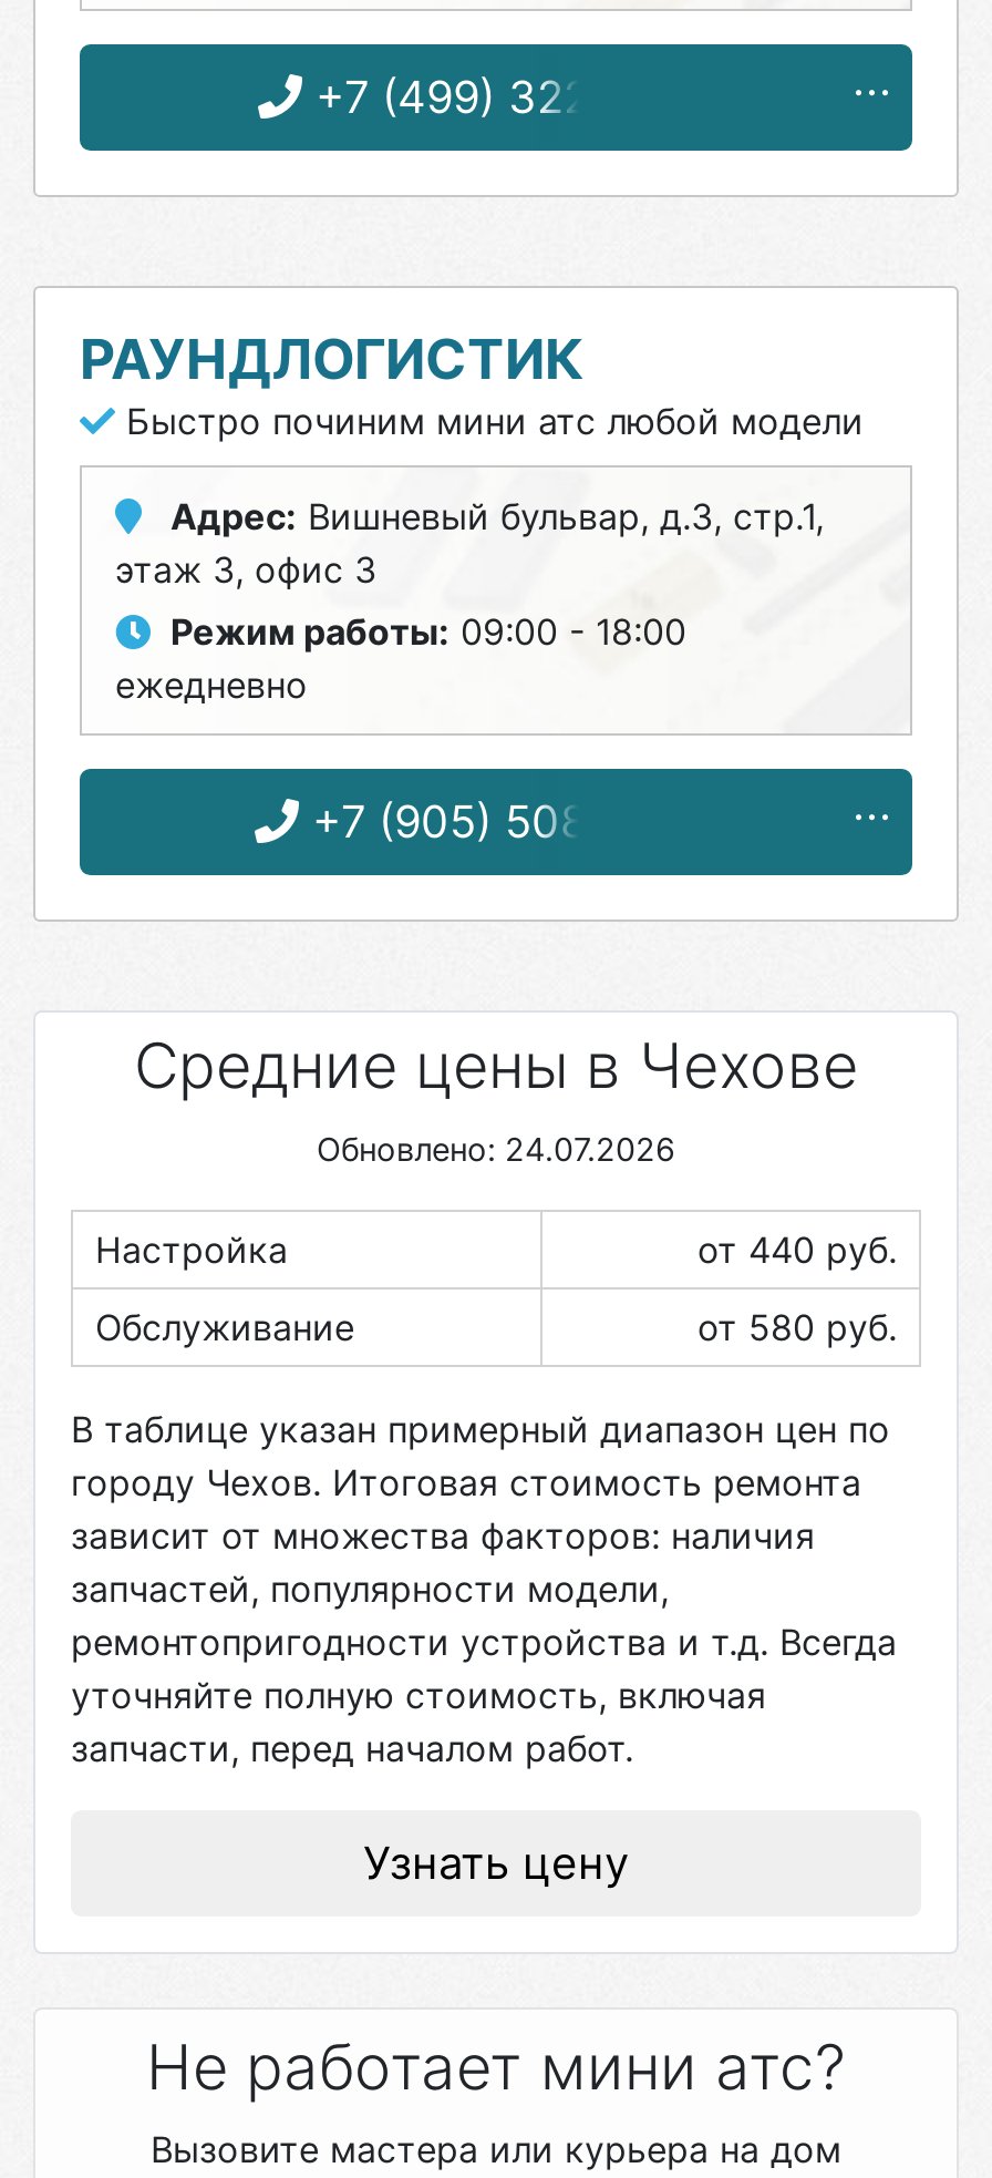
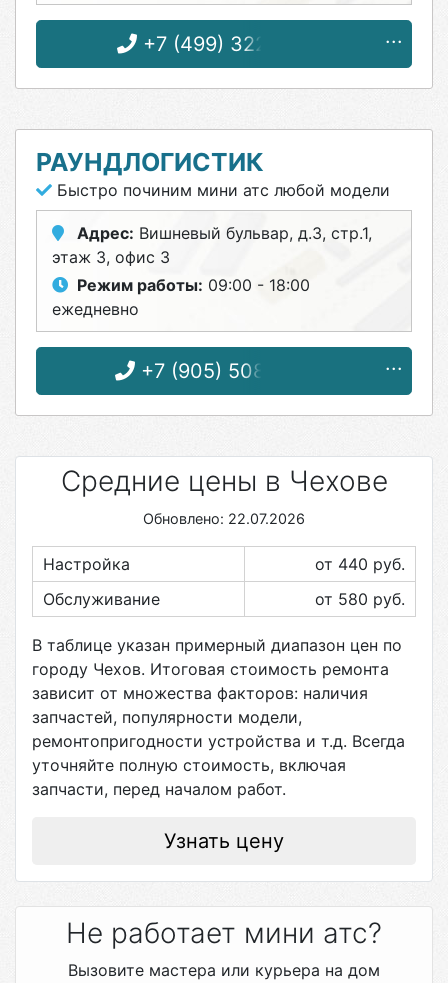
- Обновлено: 24.07.2026
+ Обновлено: 22.07.2026
